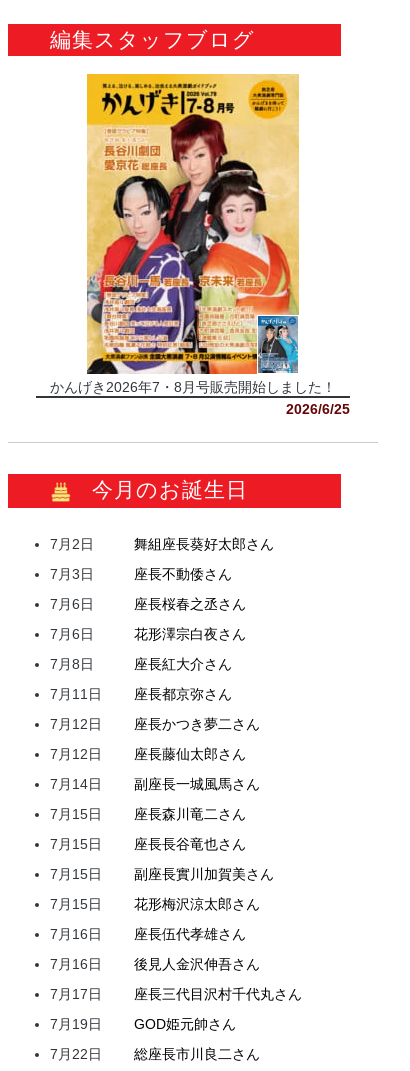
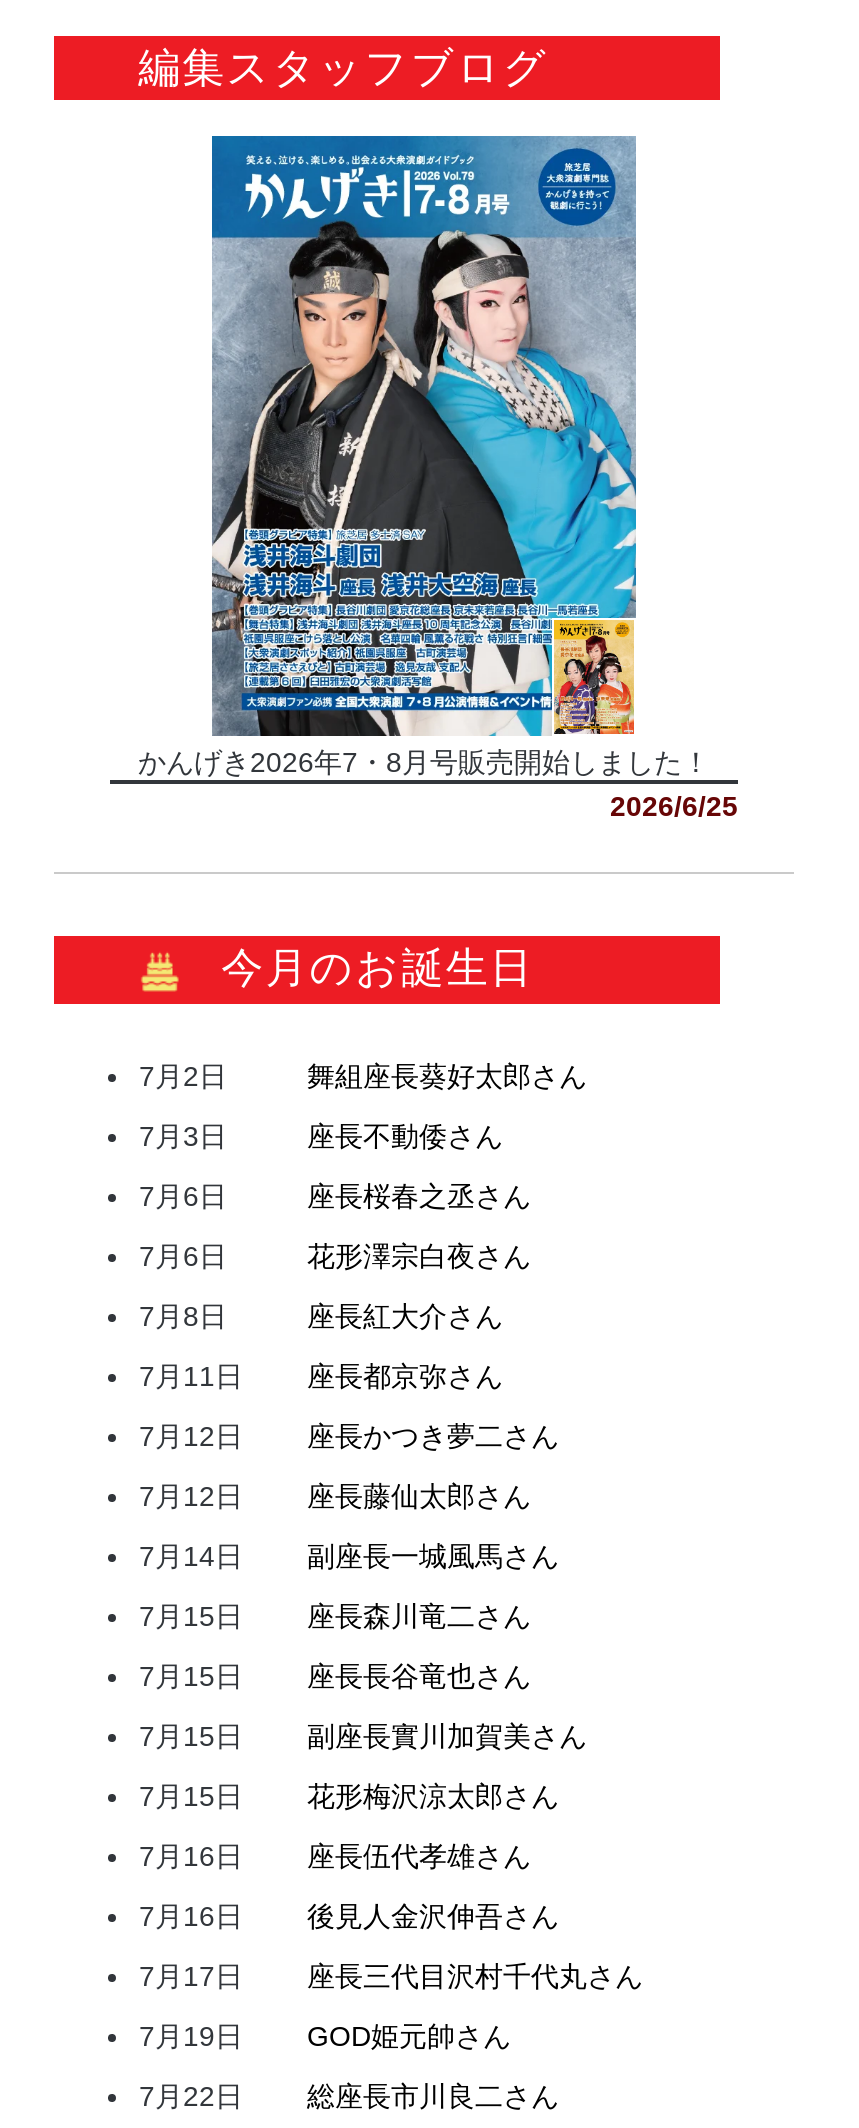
- [image]
+ [image]
